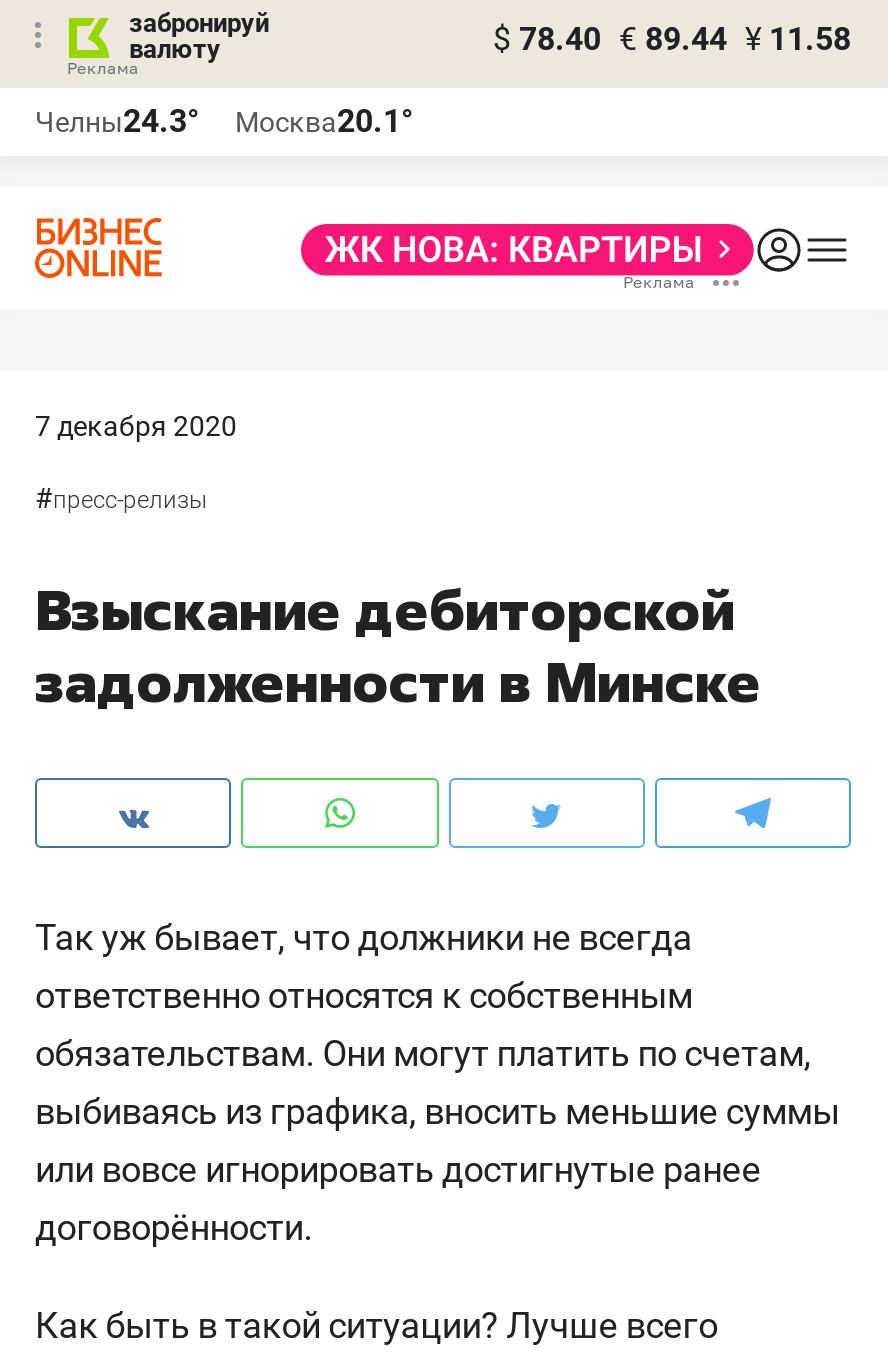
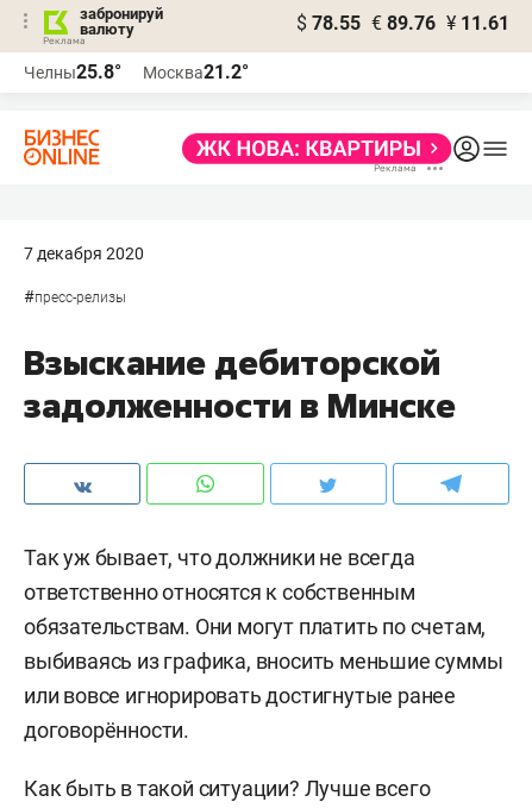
- $ 78.40 € 89.44 ¥ 11.58
+ $ 78.55 € 89.76 ¥ 11.61

- Челны24.3°
+ Челны25.8°

- Москва20.1°
+ Москва21.2°
